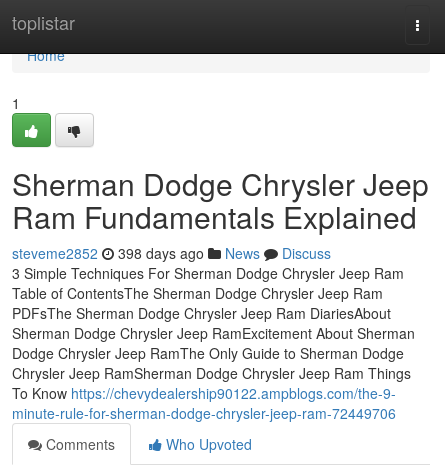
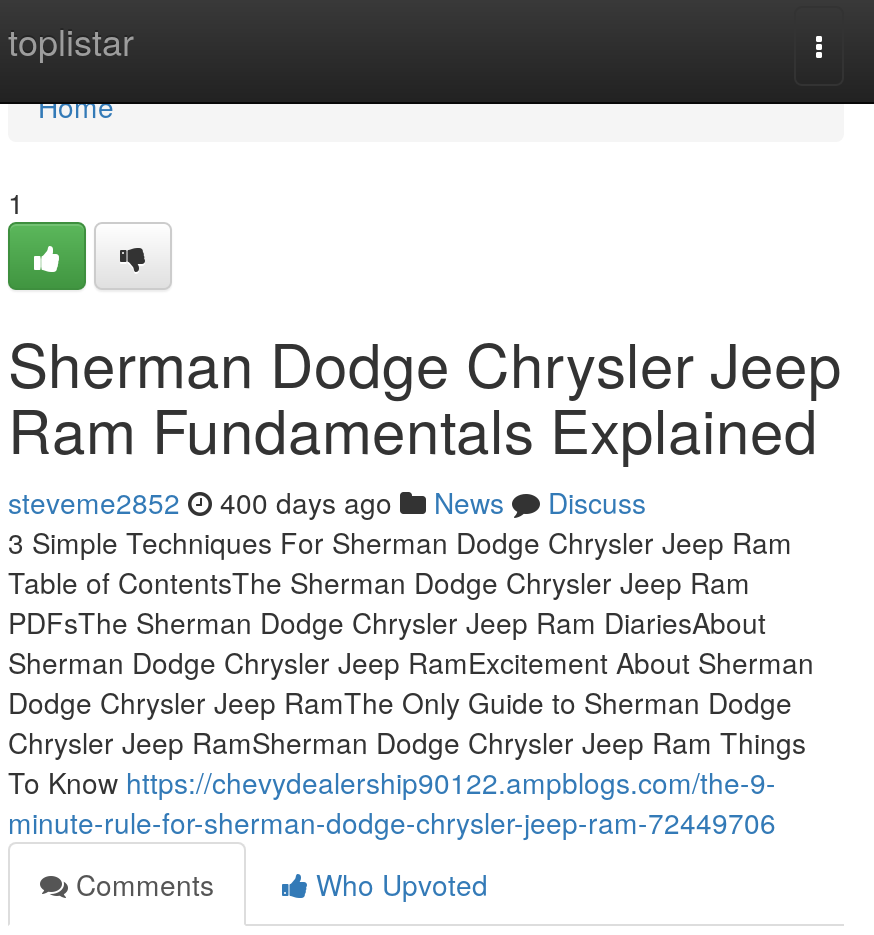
- steveme2852 398 days ago News Discuss
+ steveme2852 400 days ago News Discuss
